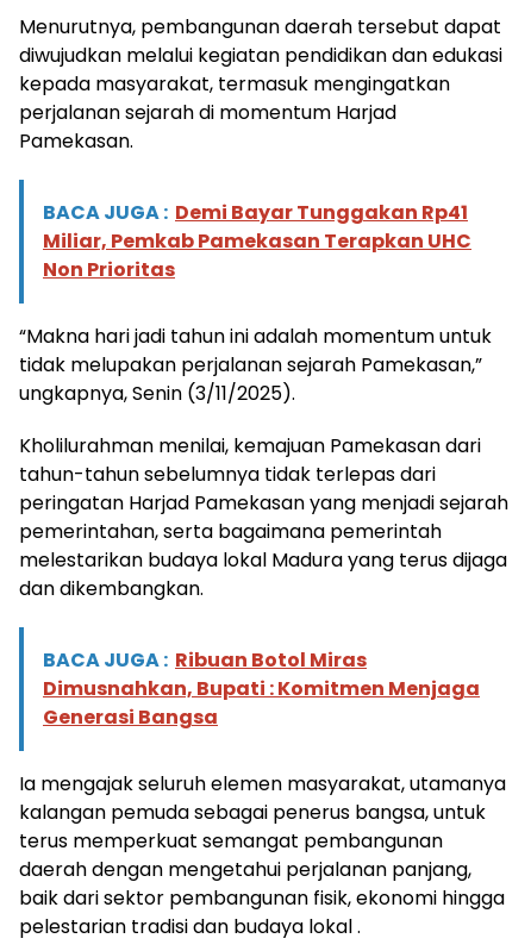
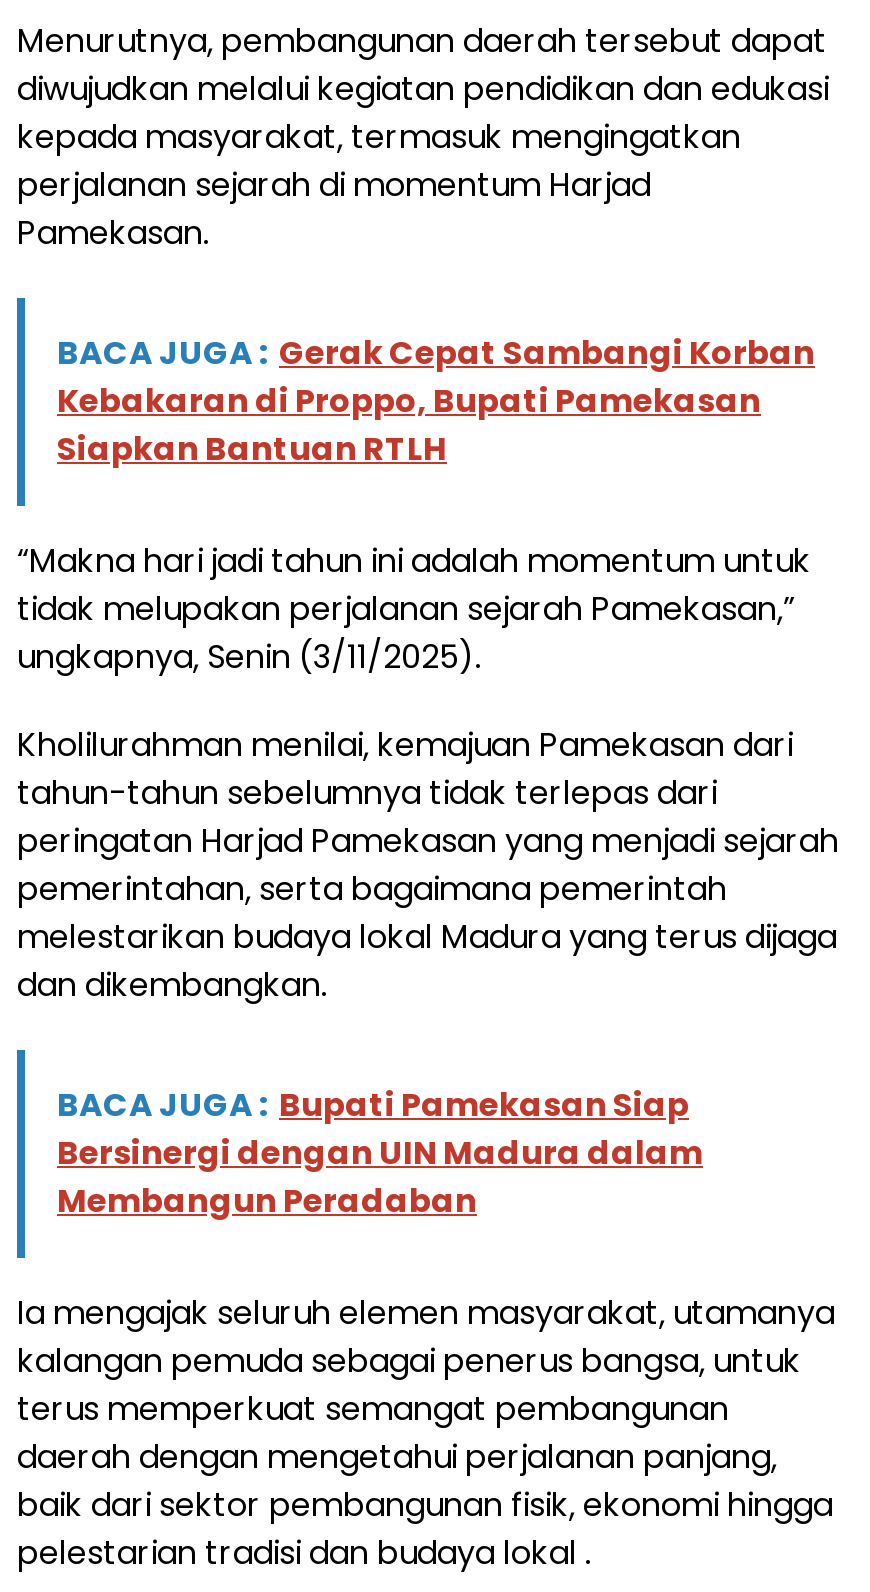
- BACA JUGA : Demi Bayar Tunggakan Rp41
- Miliar, Pemkab Pamekasan Terapkan UHC
- Non Prioritas
+ BACA JUGA : Gerak Cepat Sambangi Korban
+ Kebakaran di Proppo, Bupati Pamekasan
+ Siapkan Bantuan RTLH

- BACA JUGA : Ribuan Botol Miras
- Dimusnahkan, Bupati : Komitmen Menjaga
- Generasi Bangsa
+ BACA JUGA : Bupati Pamekasan Siap
+ Bersinergi dengan UIN Madura dalam
+ Membangun Peradaban
